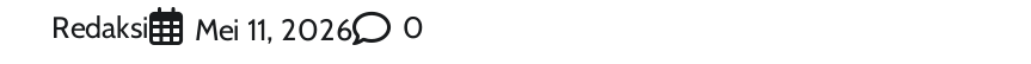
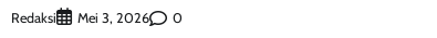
- Mei 11, 2026
+ Mei 3, 2026
